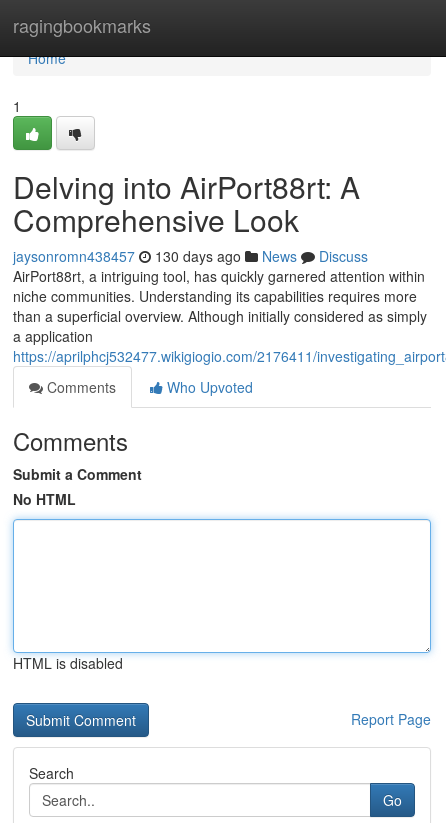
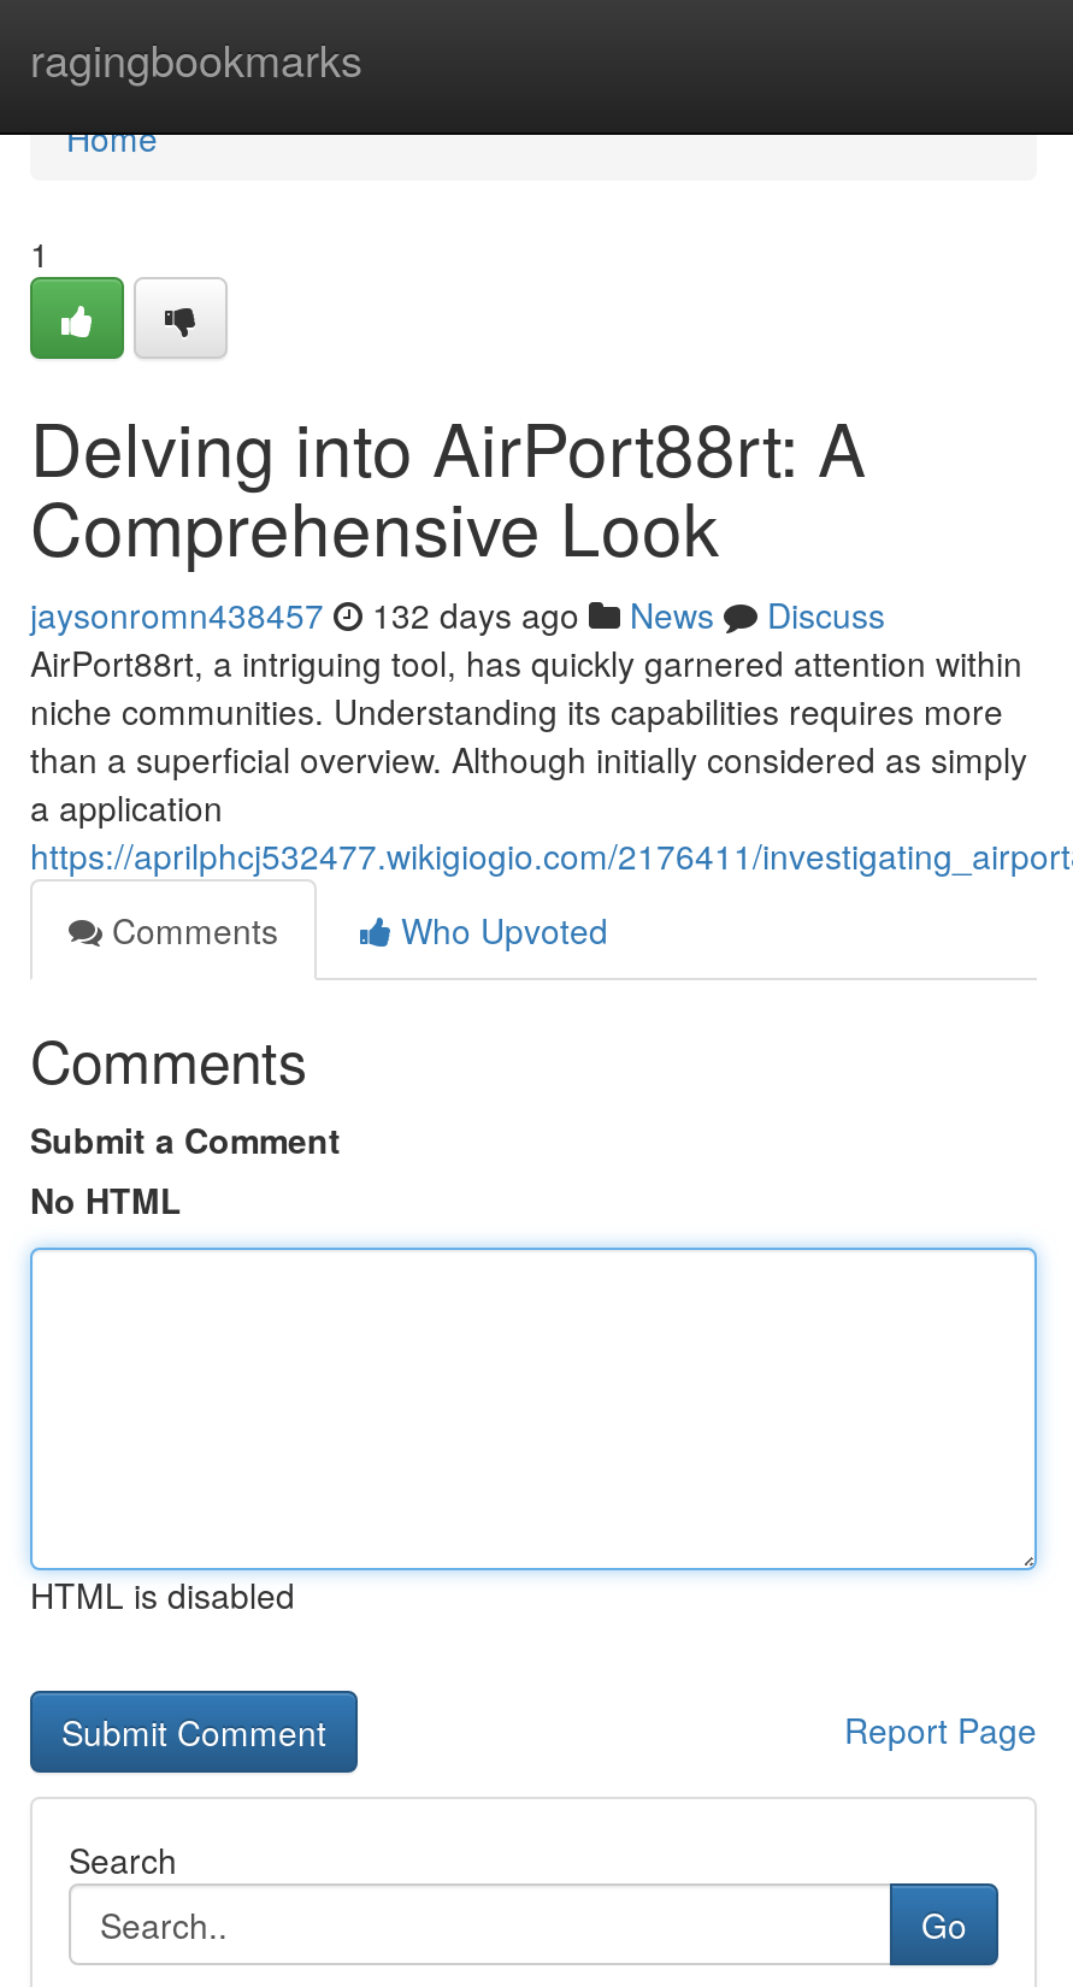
- jaysonromn438457 130 days ago News Discuss
+ jaysonromn438457 132 days ago News Discuss
